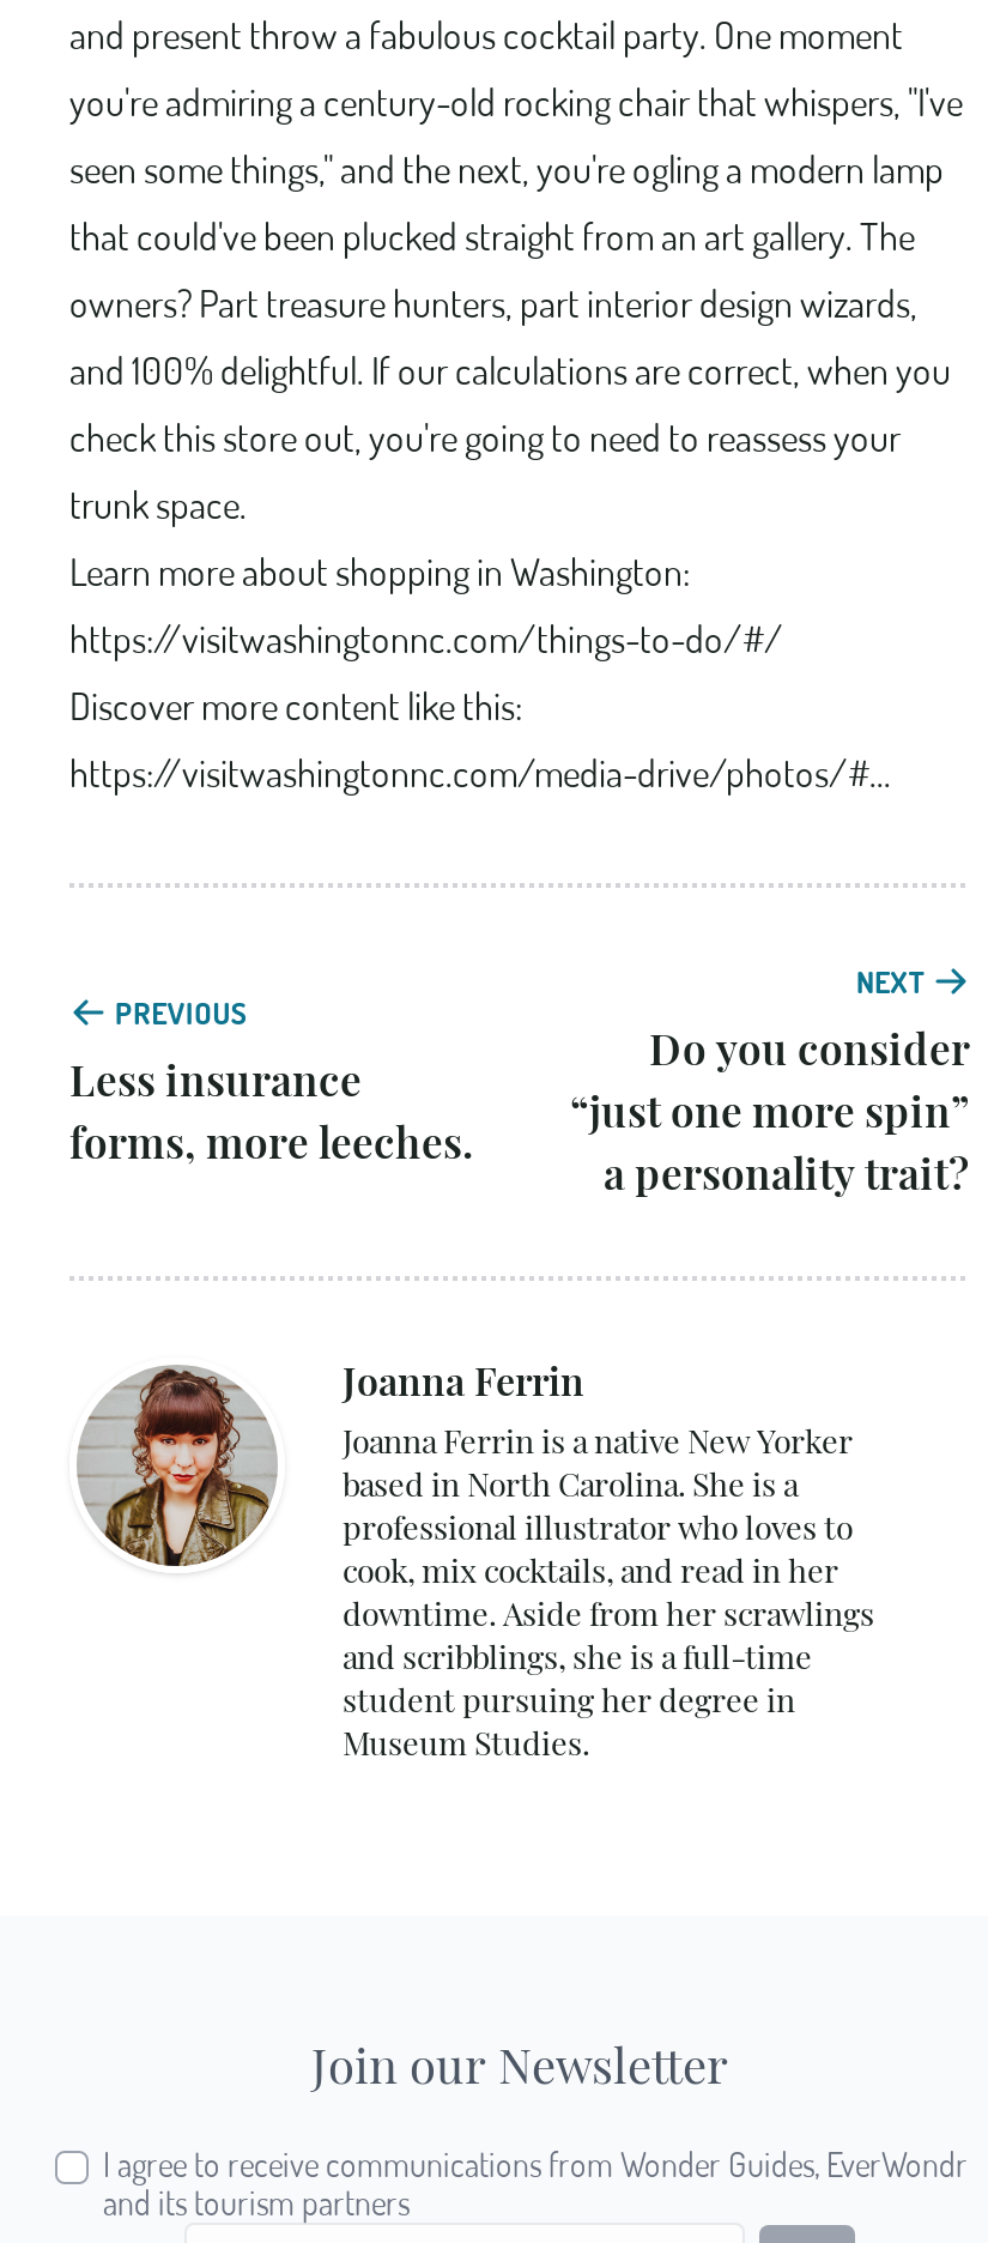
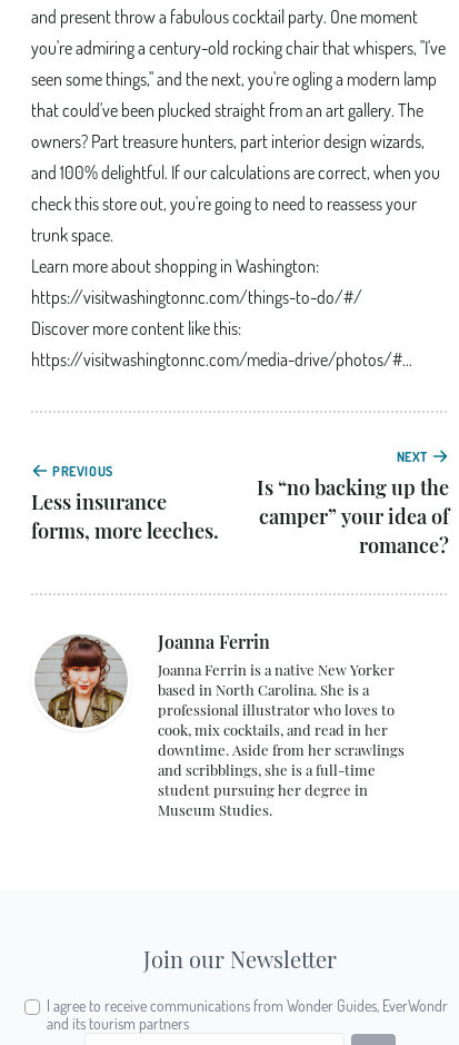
- Do you consider
- “just one more spin”
- a personality trait?
+ Is “no backing up the
+ camper” your idea of
+ romance?
